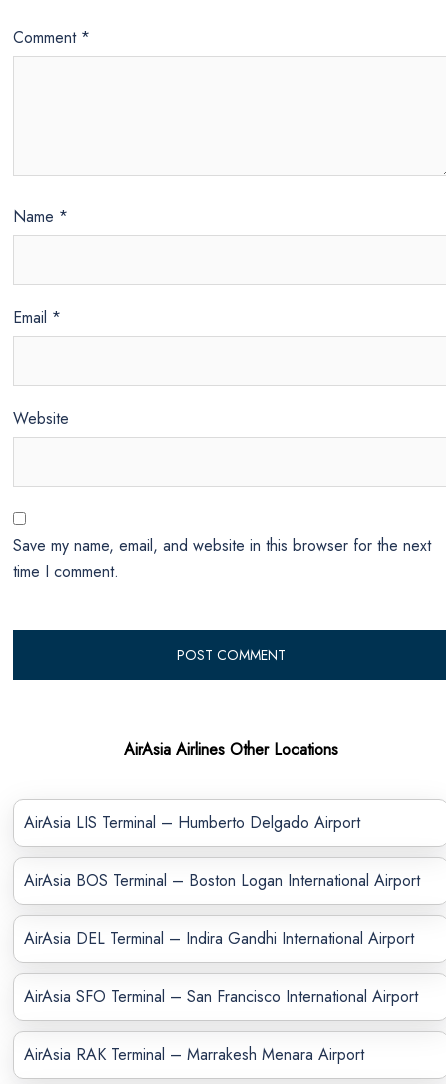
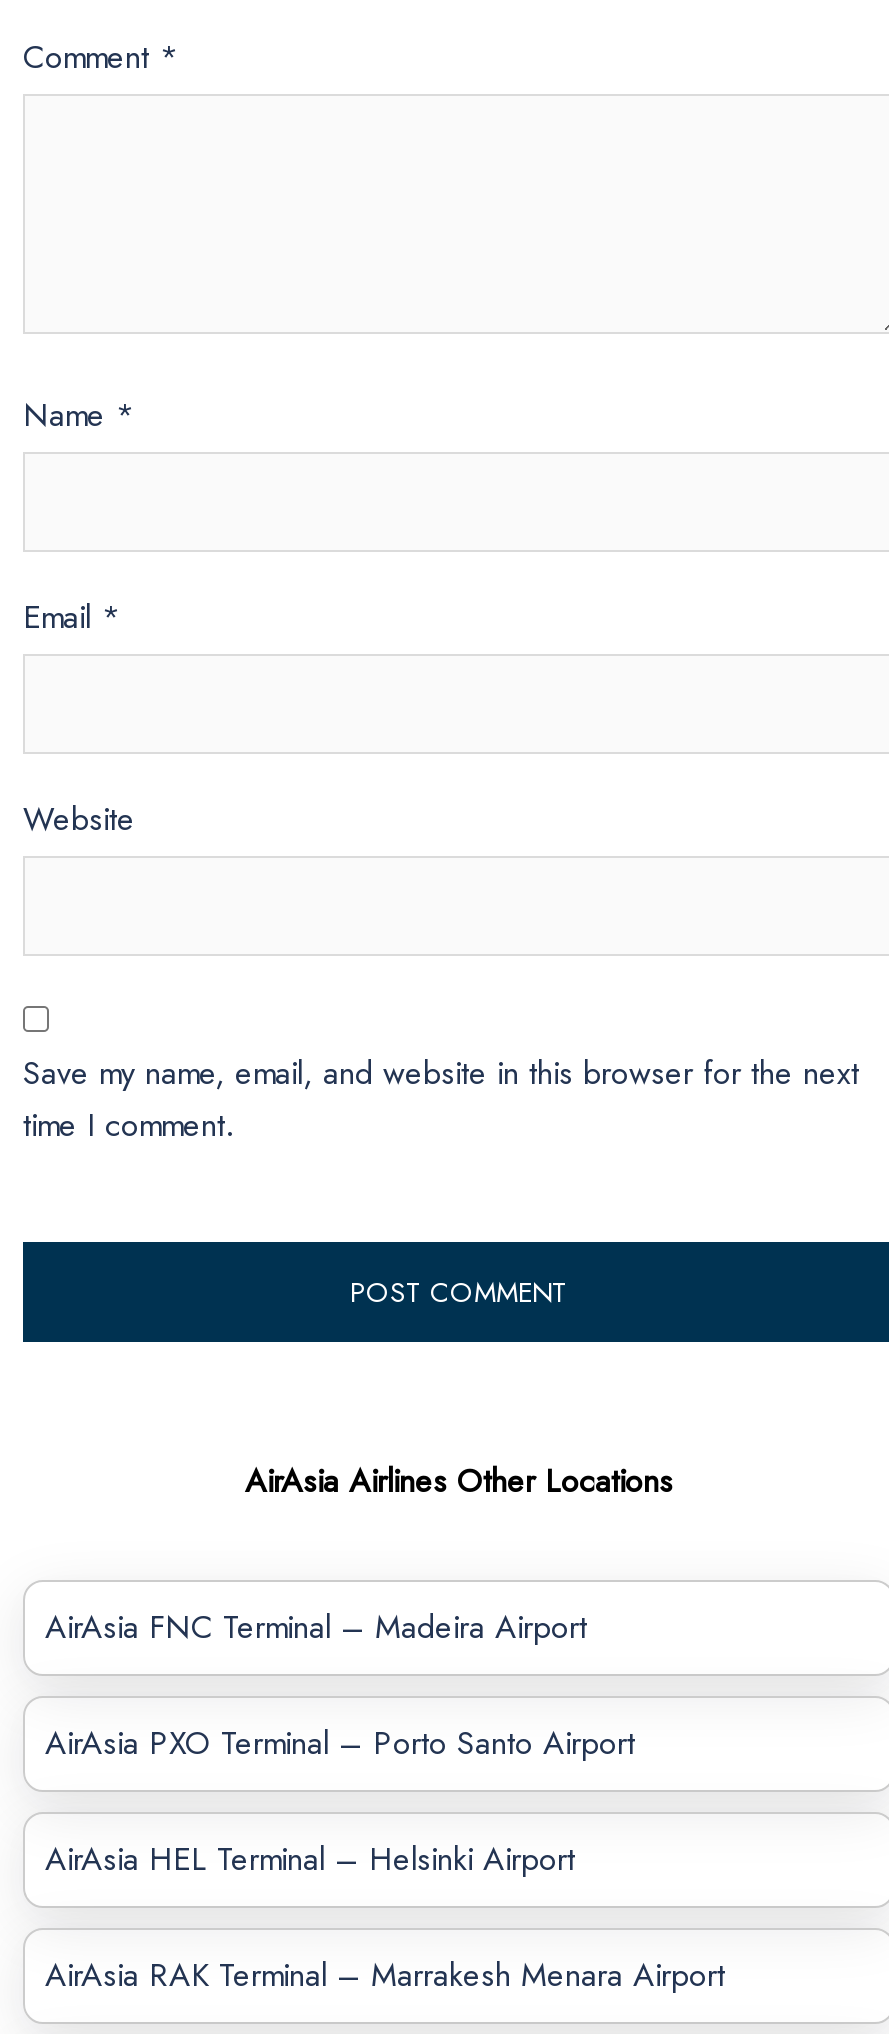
- AirAsia LIS Terminal – Humberto Delgado Airport
- AirAsia BOS Terminal – Boston Logan International Airport
- AirAsia DEL Terminal – Indira Gandhi International Airport
- AirAsia SFO Terminal – San Francisco International Airport
+ AirAsia FNC Terminal – Madeira Airport
+ AirAsia PXO Terminal – Porto Santo Airport
+ AirAsia HEL Terminal – Helsinki Airport
